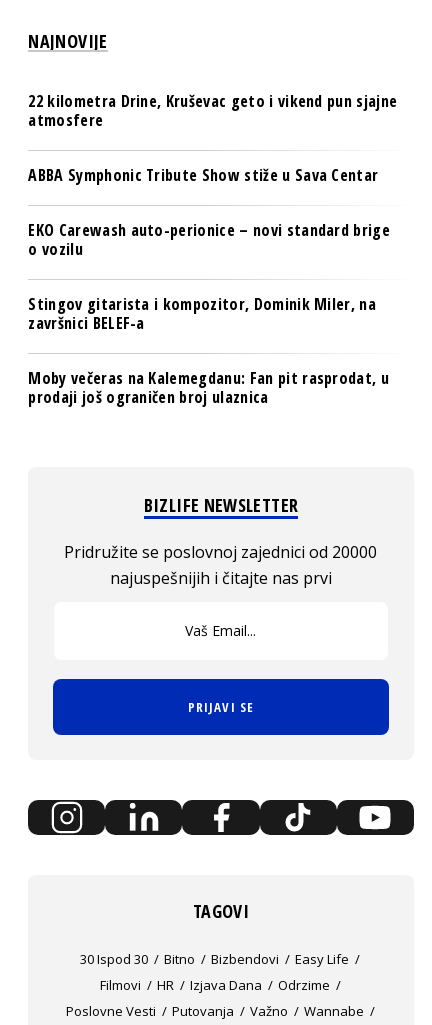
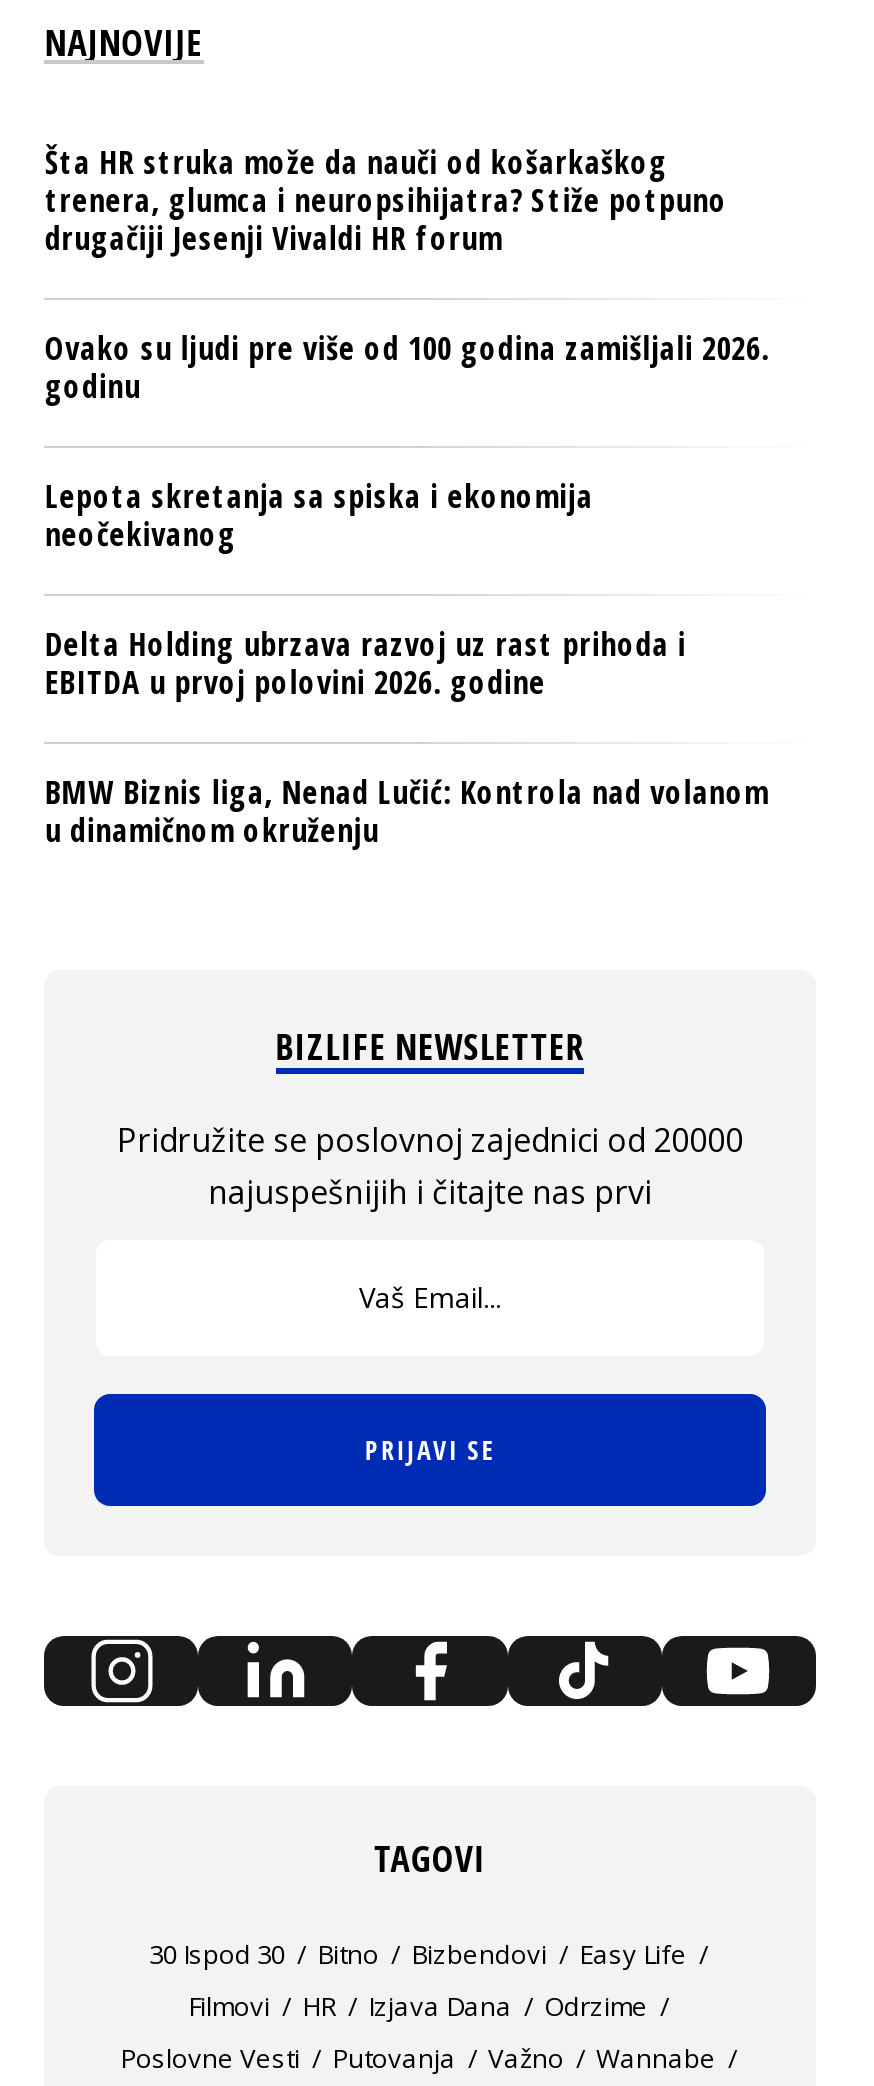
- 22 kilometra Drine, Kruševac geto i vikend pun sjajne
- atmosfere
+ Šta HR struka može da nauči od košarkaškog
+ trenera, glumca i neuropsihijatra? Stiže potpuno
+ drugačiji Jesenji Vivaldi HR forum

- ABBA Symphonic Tribute Show stiže u Sava Centar
+ Ovako su ljudi pre više od 100 godina zamišljali 2026.
+ godinu

- EKO Carewash auto-perionice – novi standard brige
- o vozilu
+ Lepota skretanja sa spiska i ekonomija
+ neočekivanog

- Stingov gitarista i kompozitor, Dominik Miler, na
- završnici BELEF-a
+ Delta Holding ubrzava razvoj uz rast prihoda i
+ EBITDA u prvoj polovini 2026. godine

- Moby večeras na Kalemegdanu: Fan pit rasprodat, u
- prodaji još ograničen broj ulaznica
+ BMW Biznis liga, Nenad Lučić: Kontrola nad volanom
+ u dinamičnom okruženju
